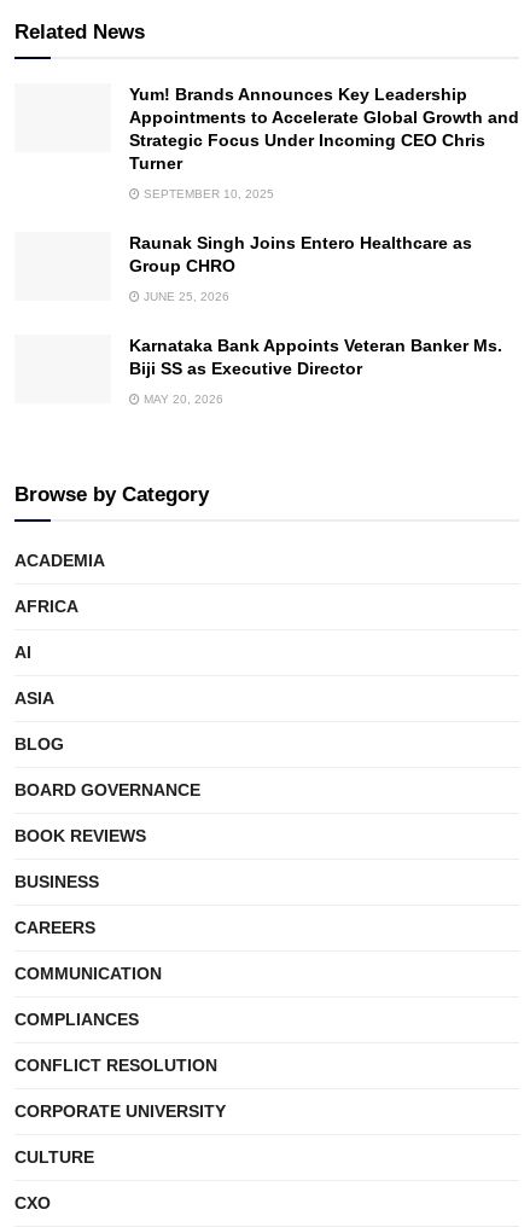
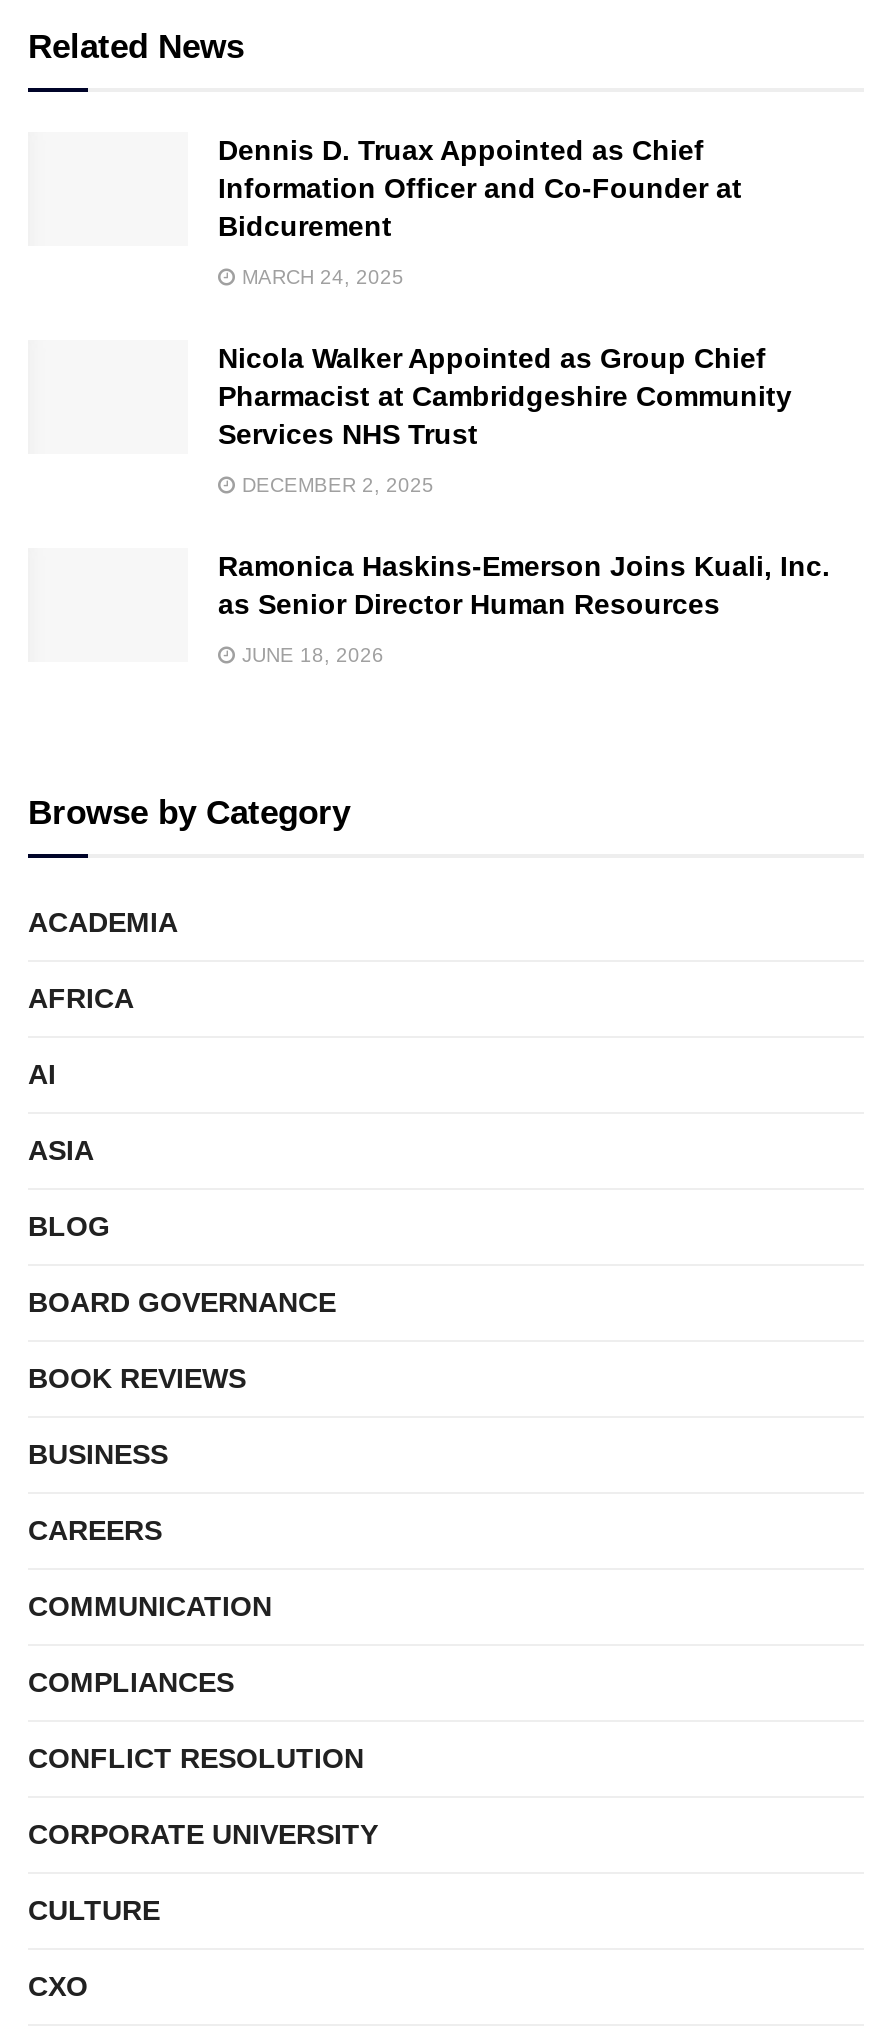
- Yum! Brands Announces Key Leadership
- Appointments to Accelerate Global Growth and
- Strategic Focus Under Incoming CEO Chris
- Turner
+ Dennis D. Truax Appointed as Chief
+ Information Officer and Co-Founder at
+ Bidcurement

- SEPTEMBER 10, 2025
+ MARCH 24, 2025

- Raunak Singh Joins Entero Healthcare as
- Group CHRO
+ Nicola Walker Appointed as Group Chief
+ Pharmacist at Cambridgeshire Community
+ Services NHS Trust

- JUNE 25, 2026
+ DECEMBER 2, 2025

- Karnataka Bank Appoints Veteran Banker Ms.
- Biji SS as Executive Director
+ Ramonica Haskins-Emerson Joins Kuali, Inc.
+ as Senior Director Human Resources

- MAY 20, 2026
+ JUNE 18, 2026
